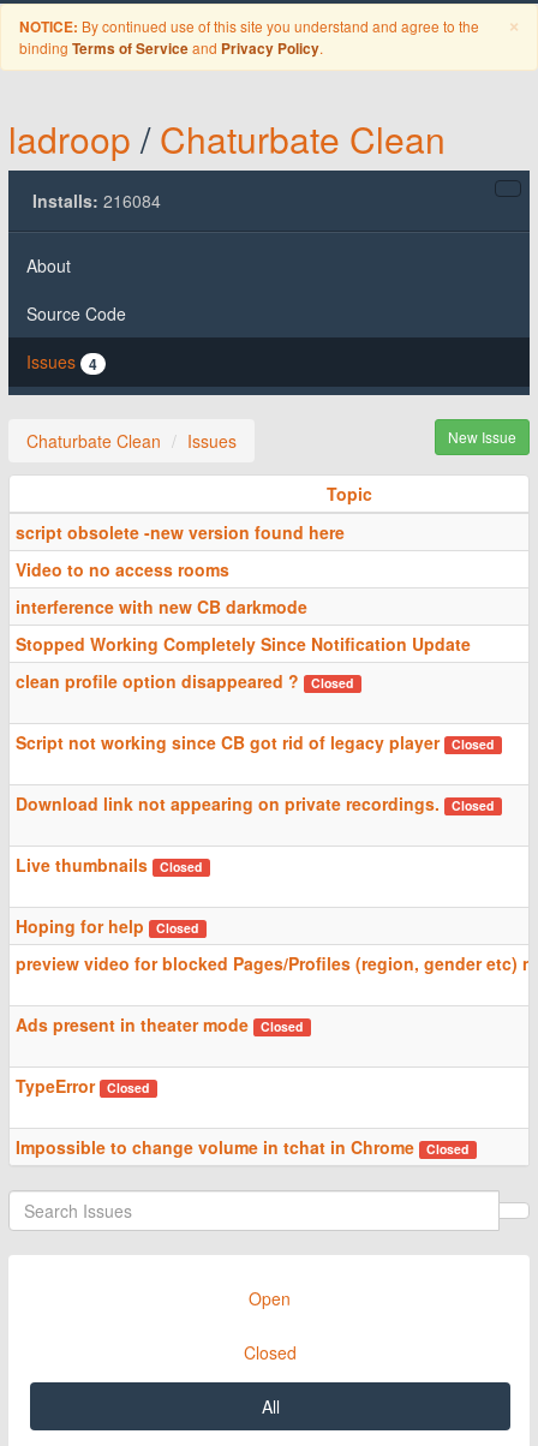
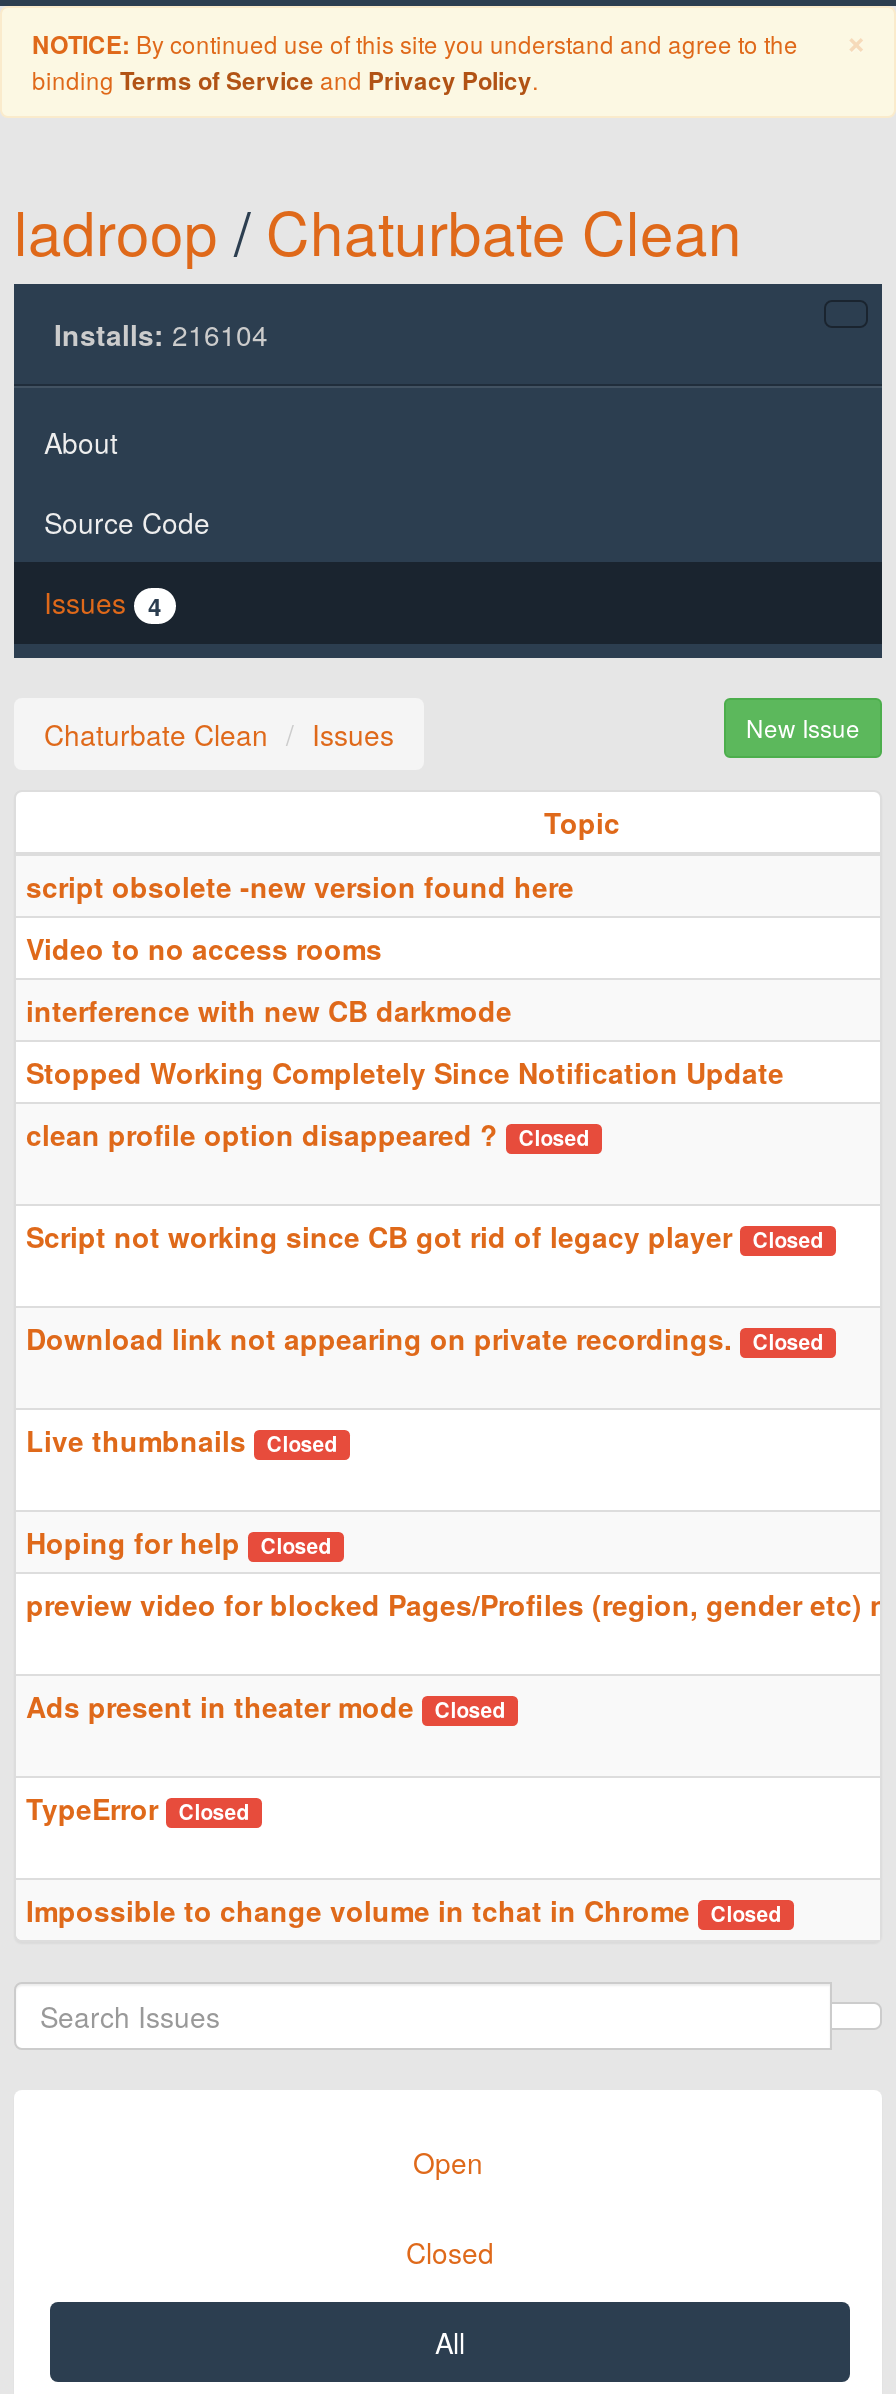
- Installs: 216084
+ Installs: 216104
